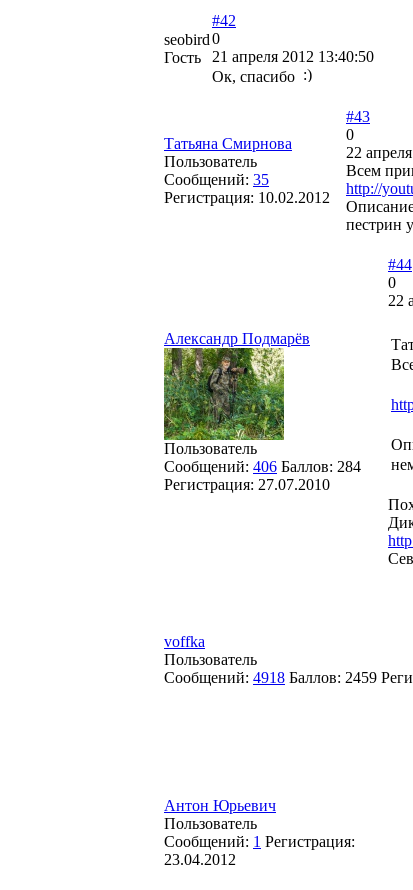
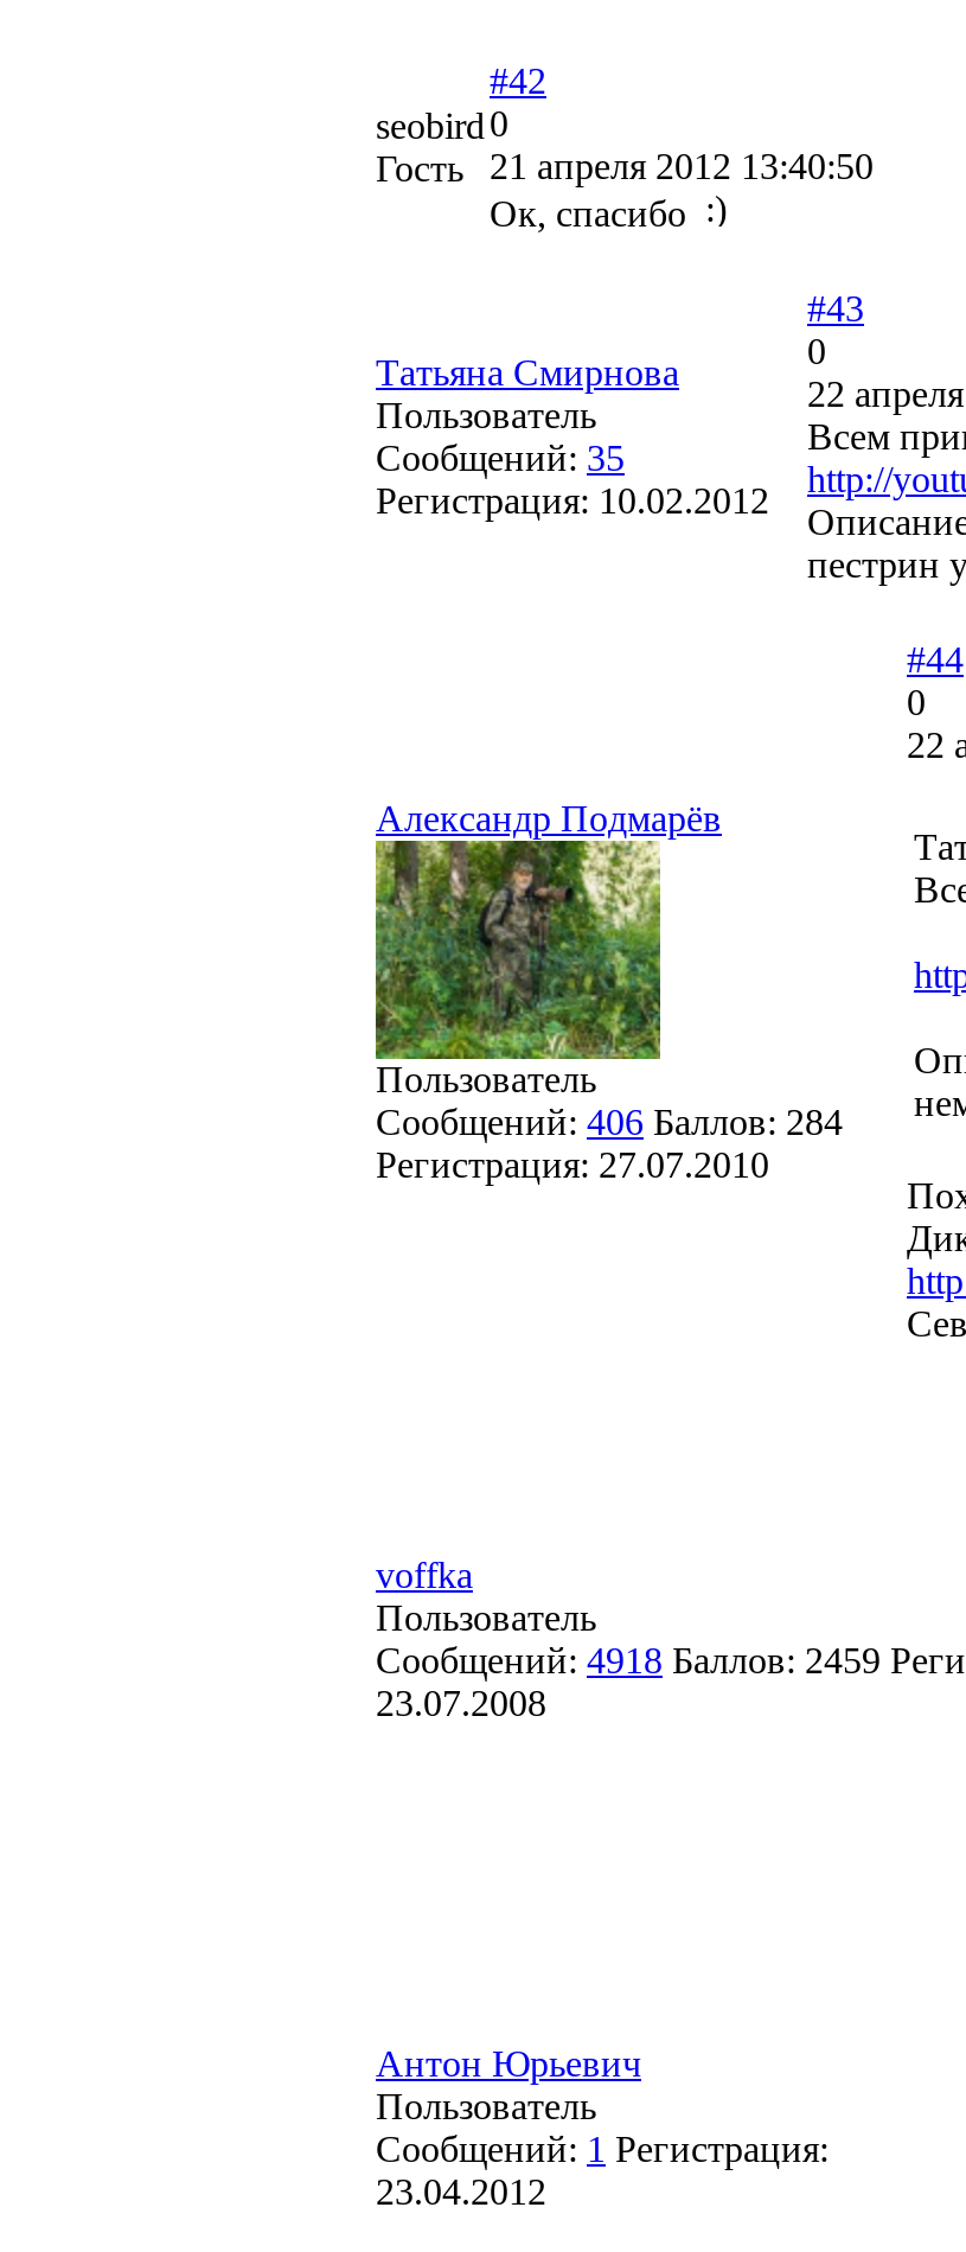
+ 23.07.2008
